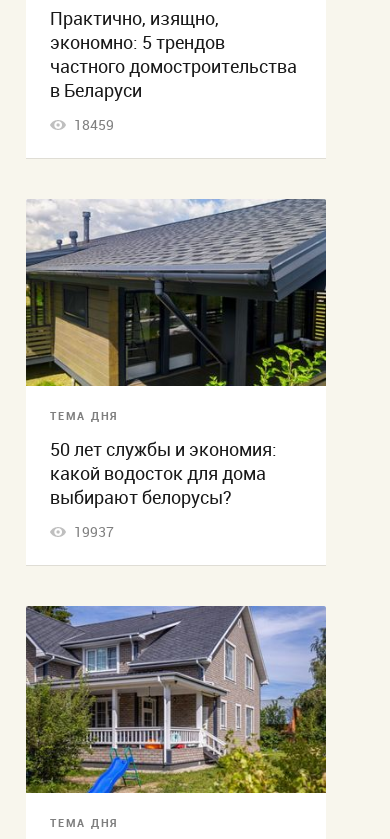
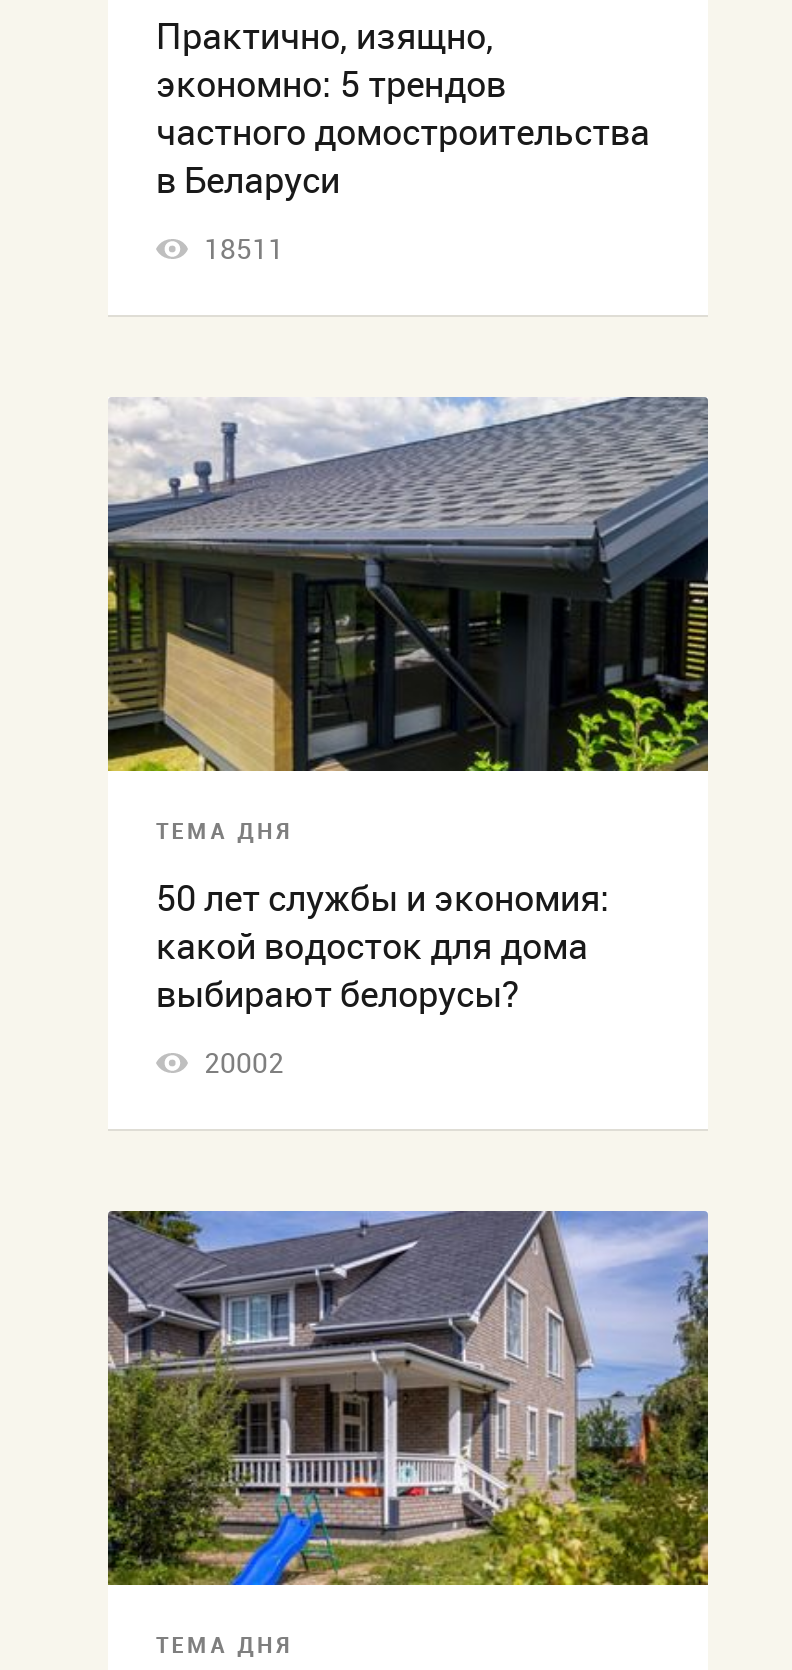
- 18459
+ 18511

- 19937
+ 20002
